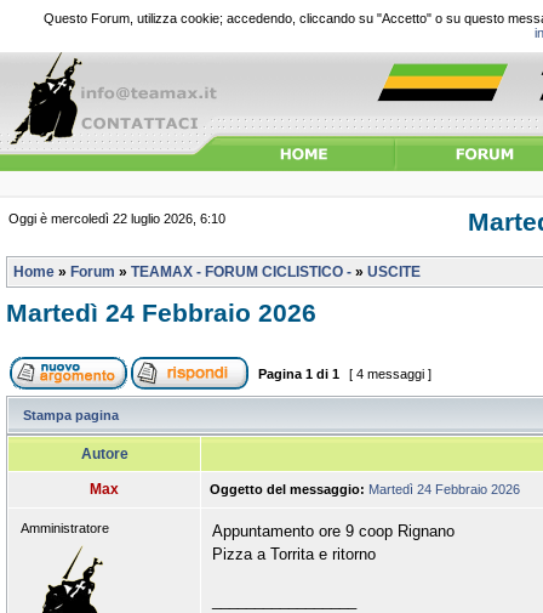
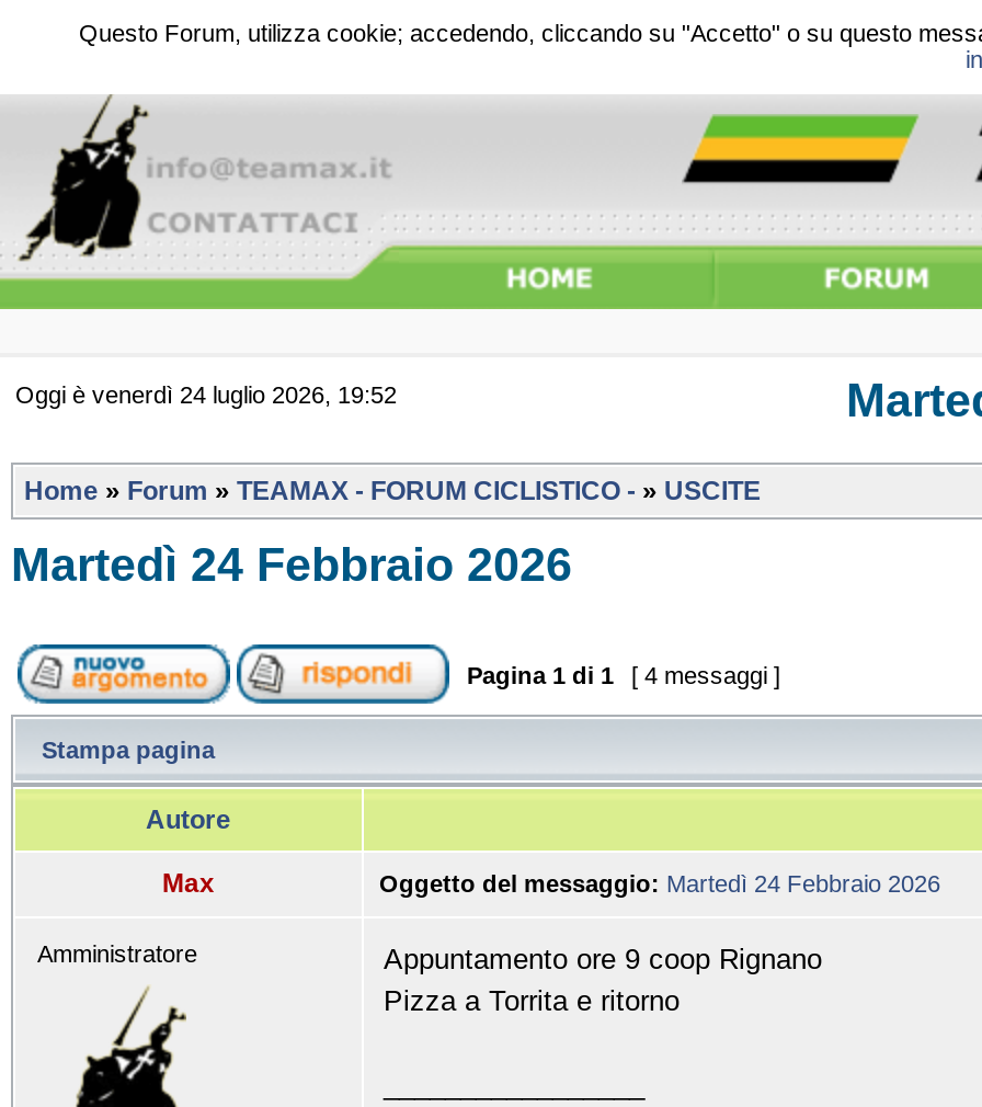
- Oggi è mercoledì 22 luglio 2026, 6:10
+ Oggi è venerdì 24 luglio 2026, 19:52
